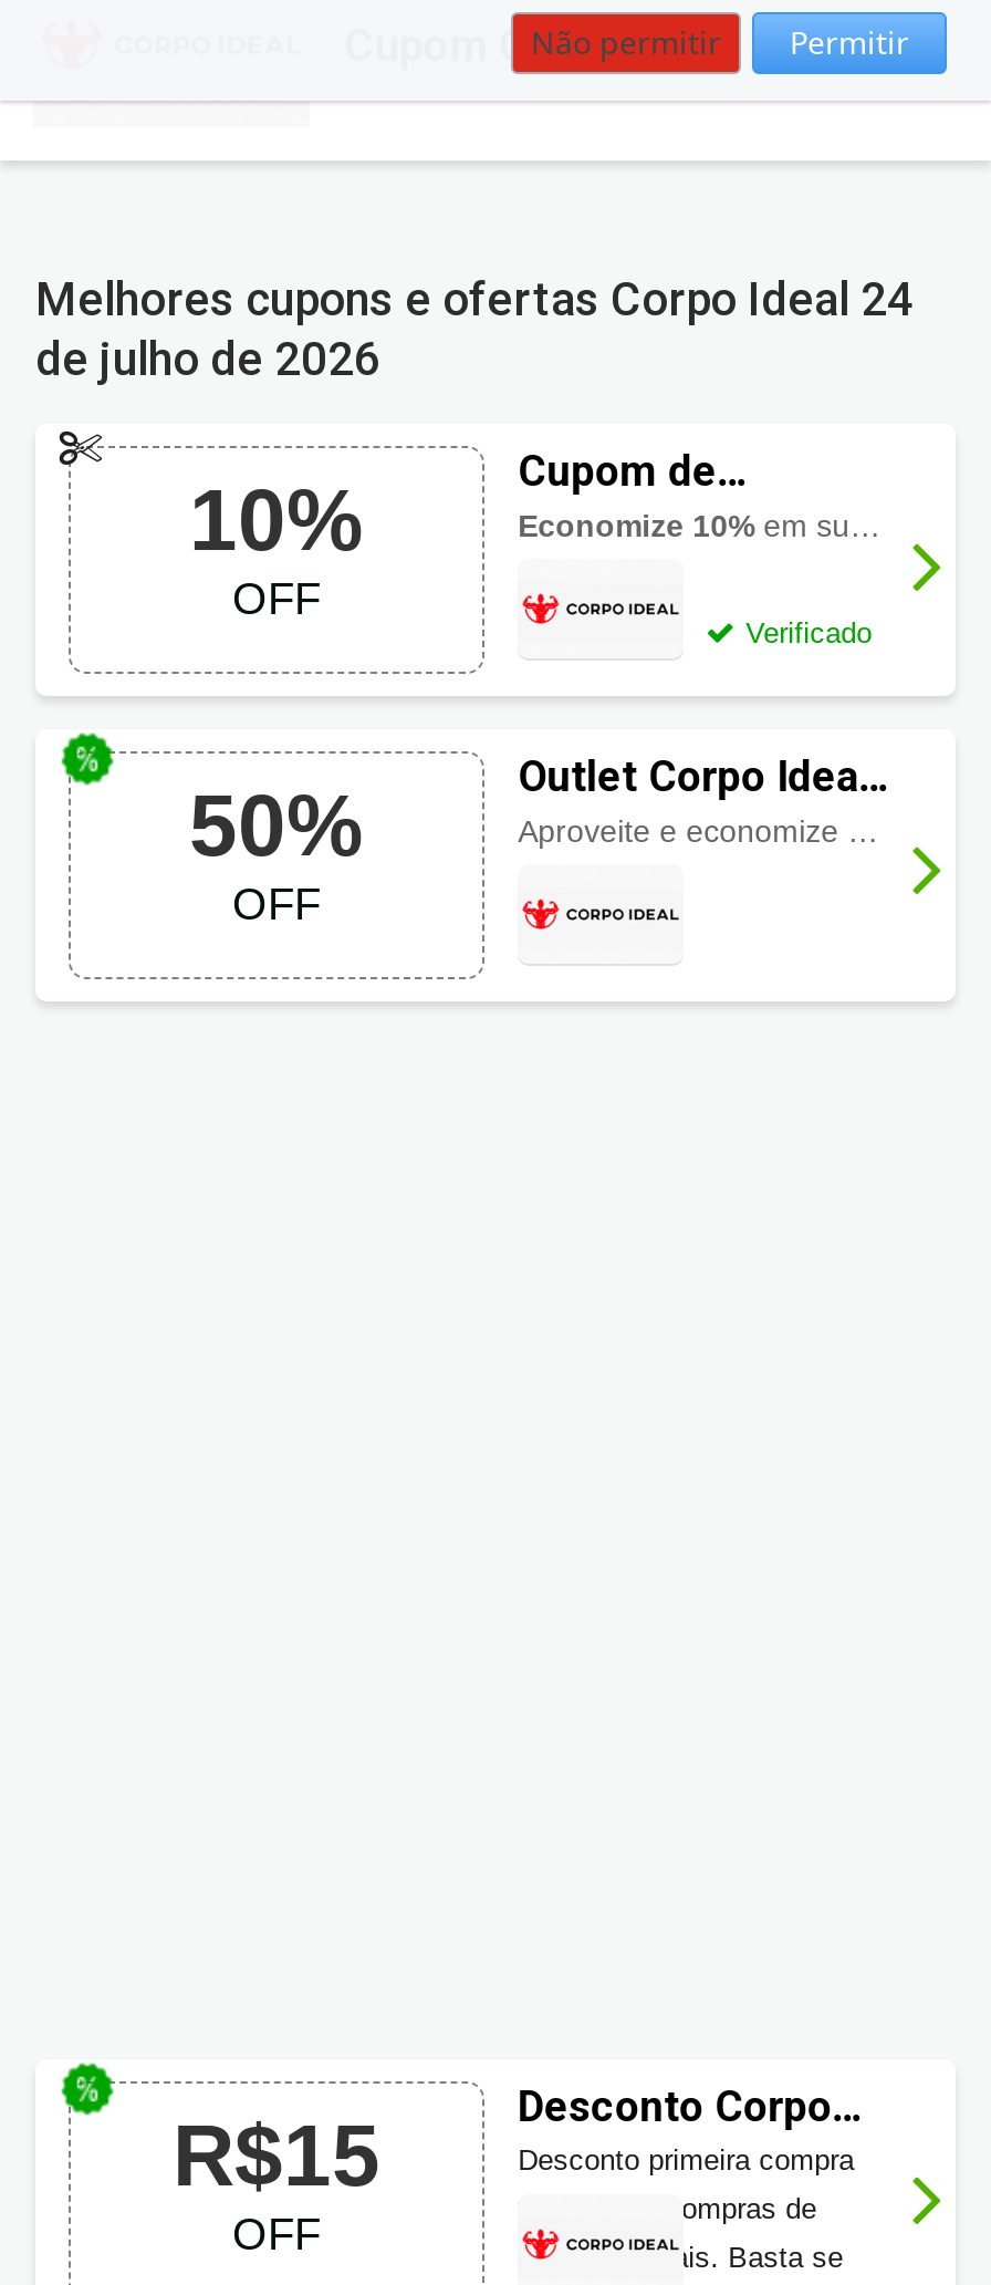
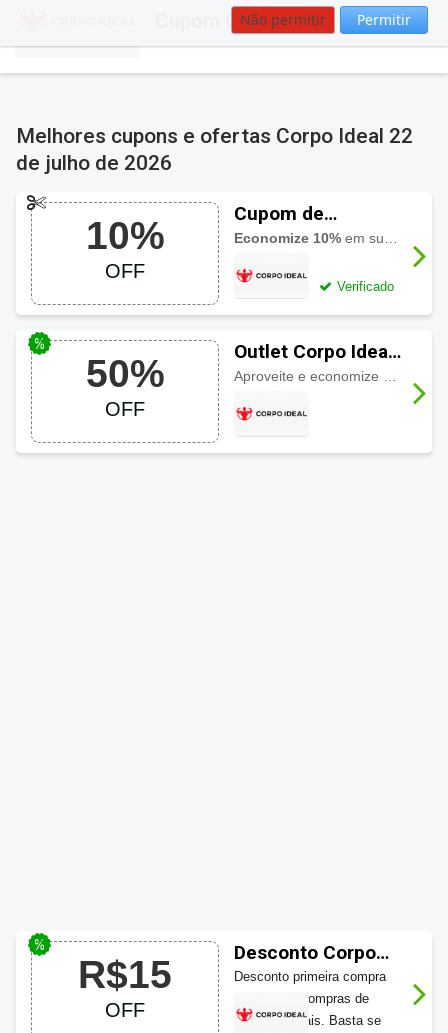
- Melhores cupons e ofertas Corpo Ideal 24
+ Melhores cupons e ofertas Corpo Ideal 22
